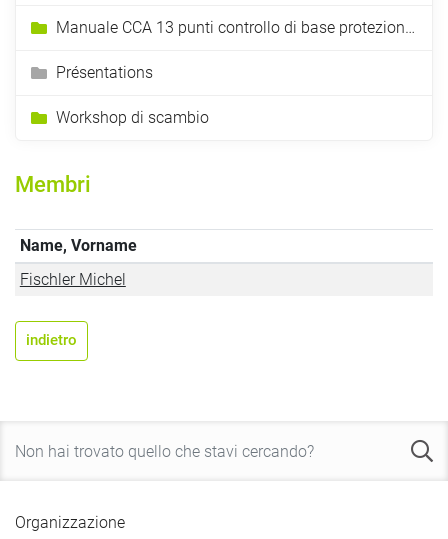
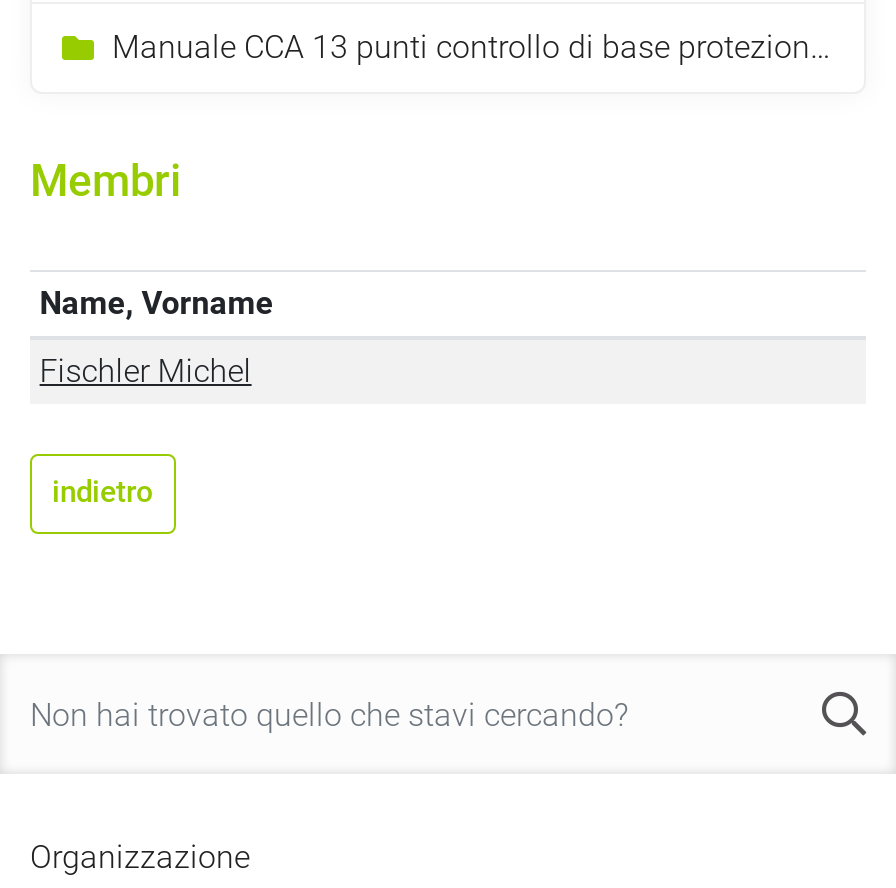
- Présentations
- Workshop di scambio
